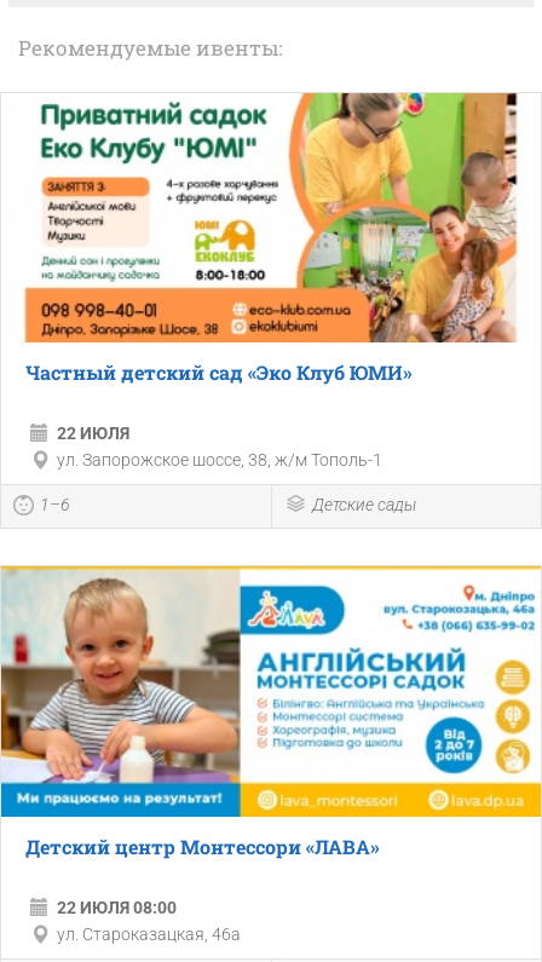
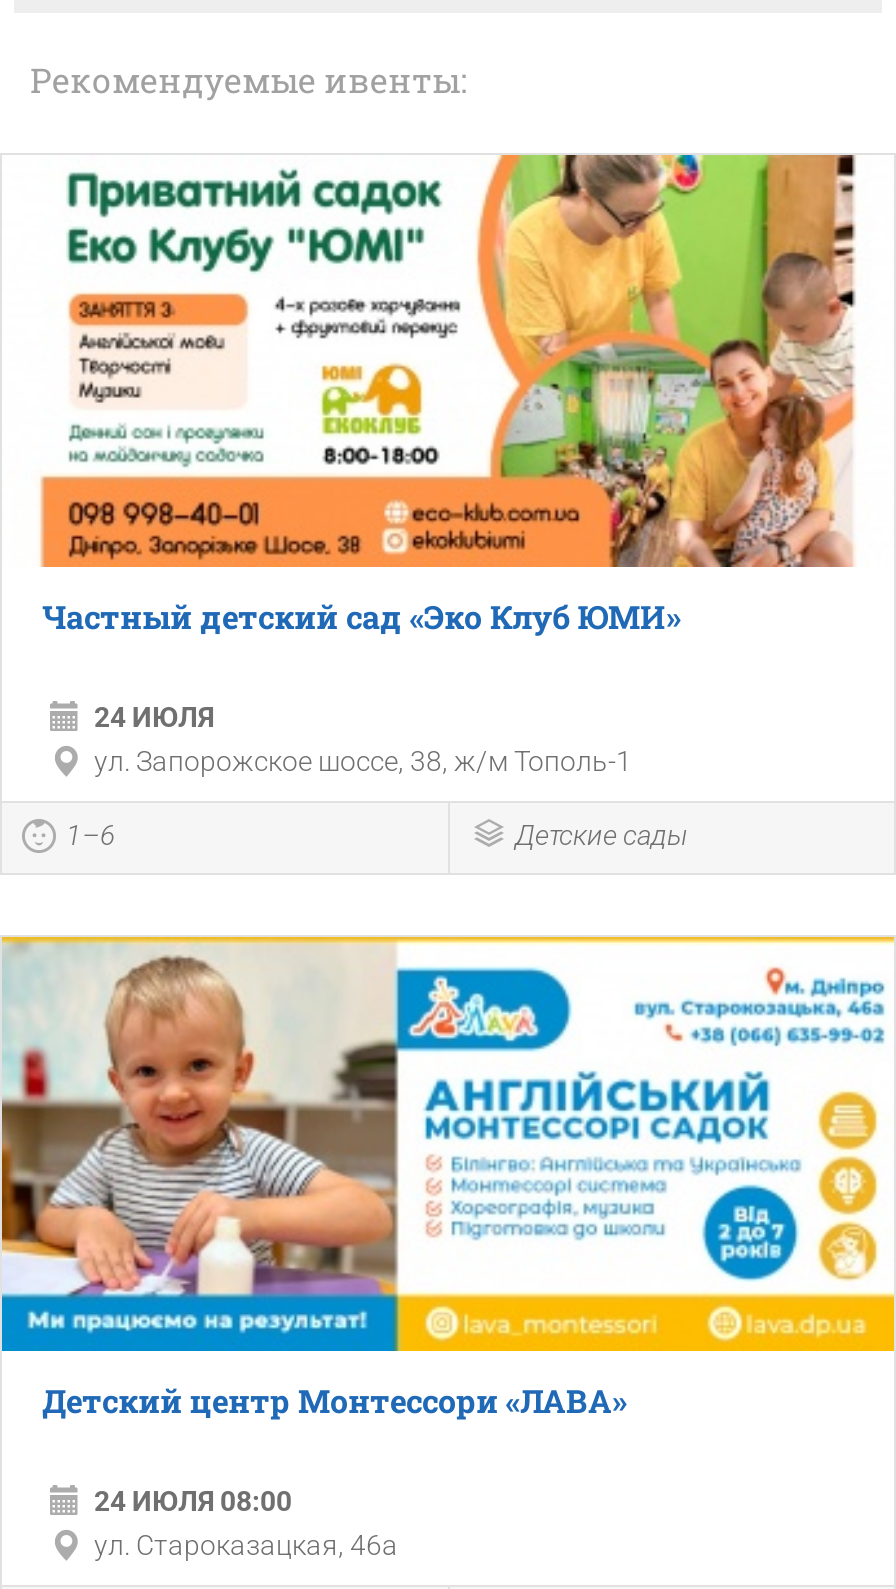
- 22 ИЮЛЯ
+ 24 ИЮЛЯ

- 22 ИЮЛЯ 08:00
+ 24 ИЮЛЯ 08:00
